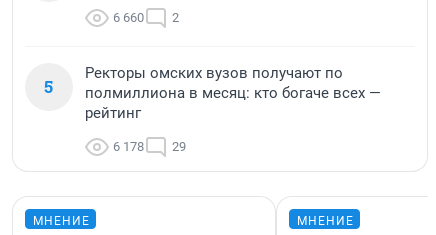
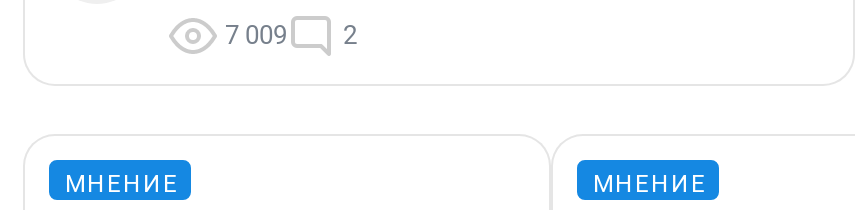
- 6 660 2
+ 7 009 2

- Ректоры омских вузов получают по
- полмиллиона в месяц: кто богаче всех —
- рейтинг
- 6 178
- 29

- 5
